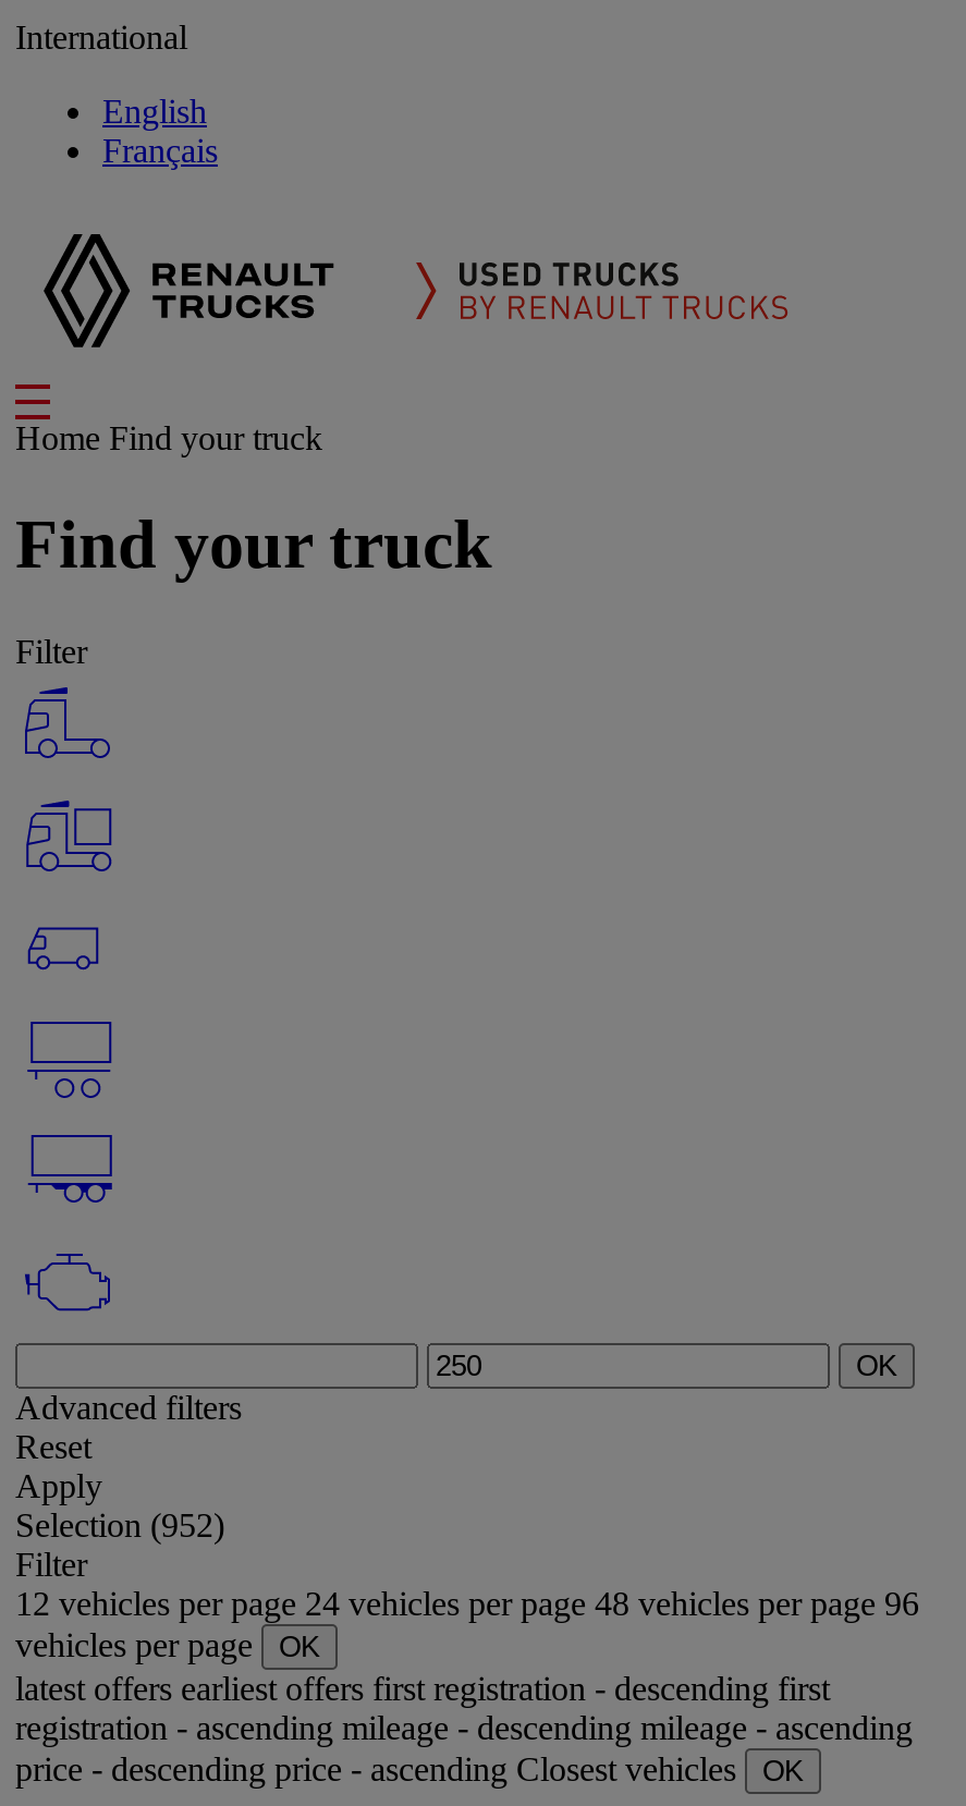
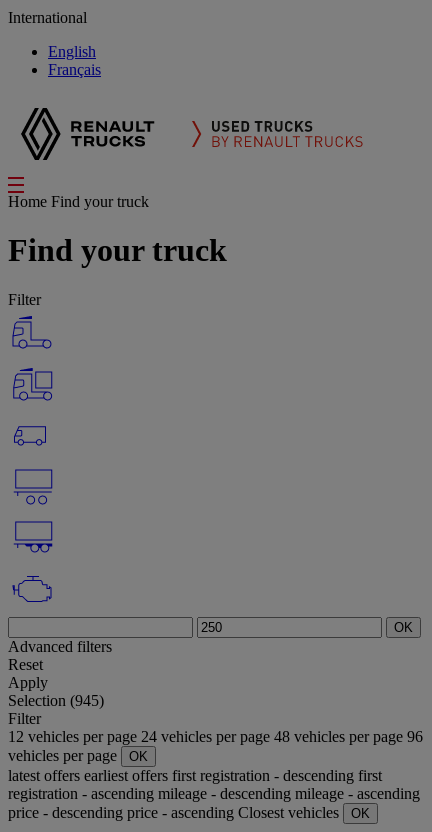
- Selection (952)
+ Selection (945)
